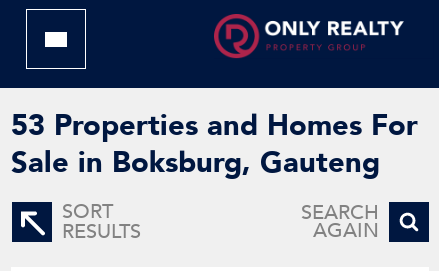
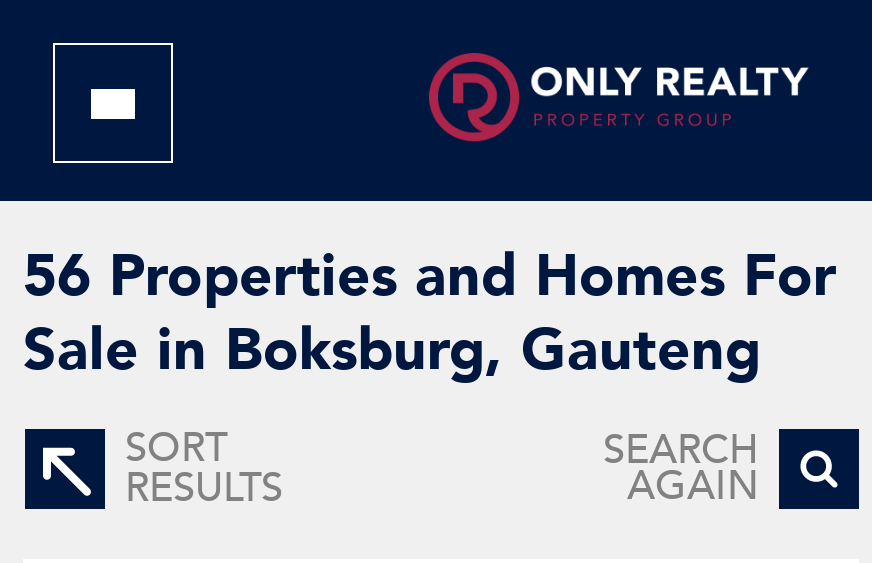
- 53 Properties and Homes For
+ 56 Properties and Homes For
